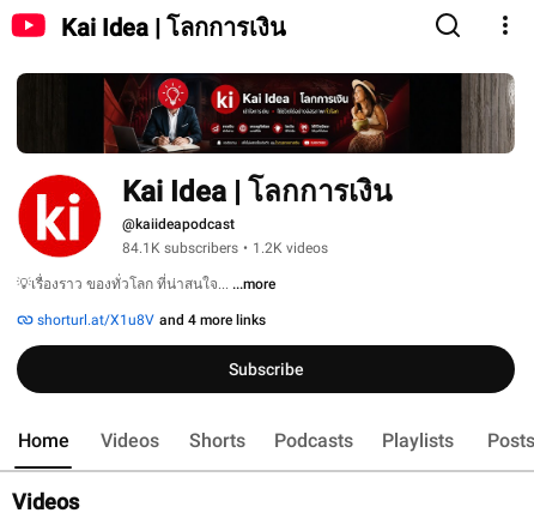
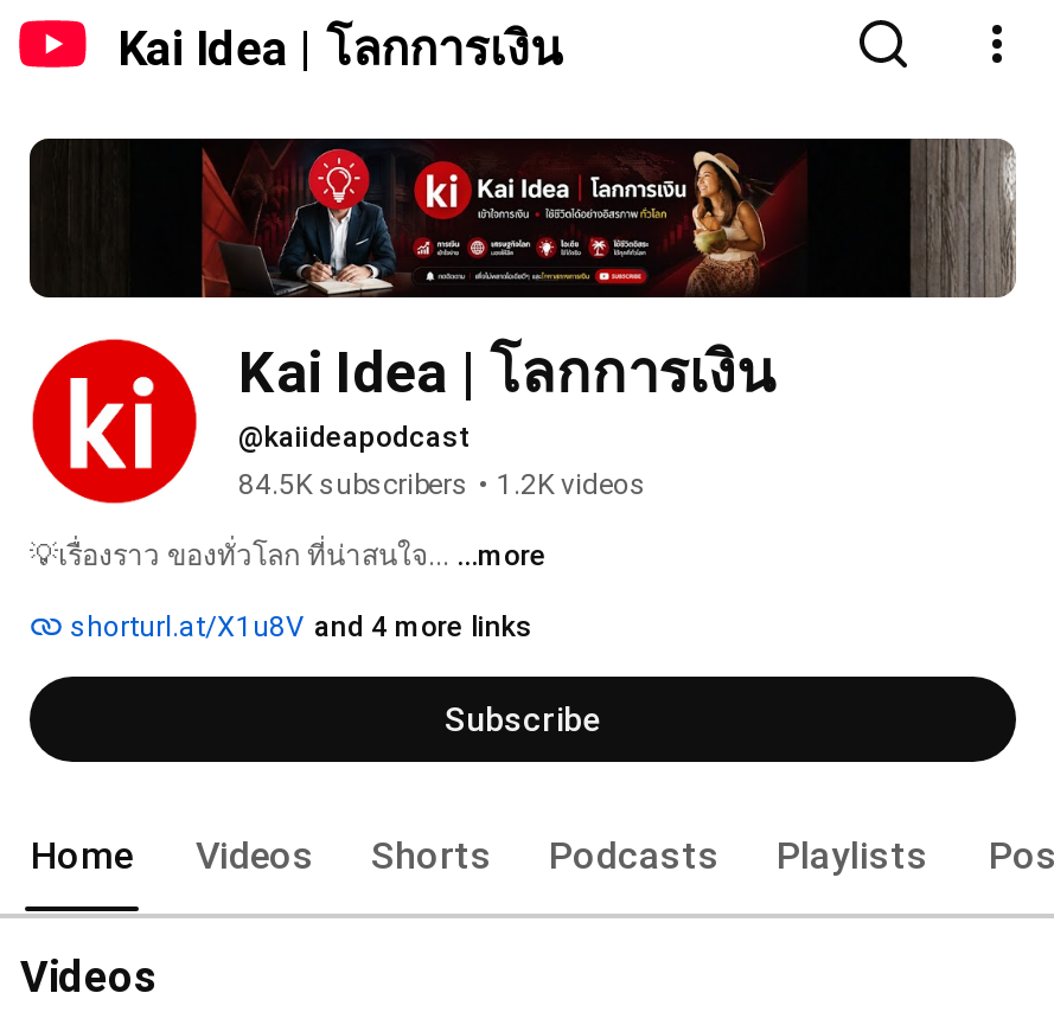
- 84.1K subscribers • 1.2K videos
+ 84.5K subscribers • 1.2K videos
